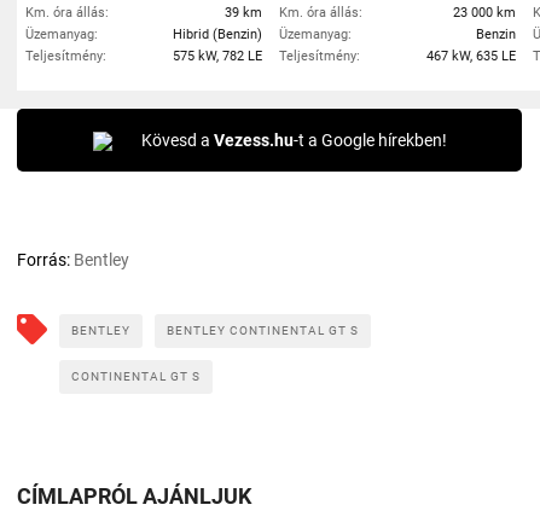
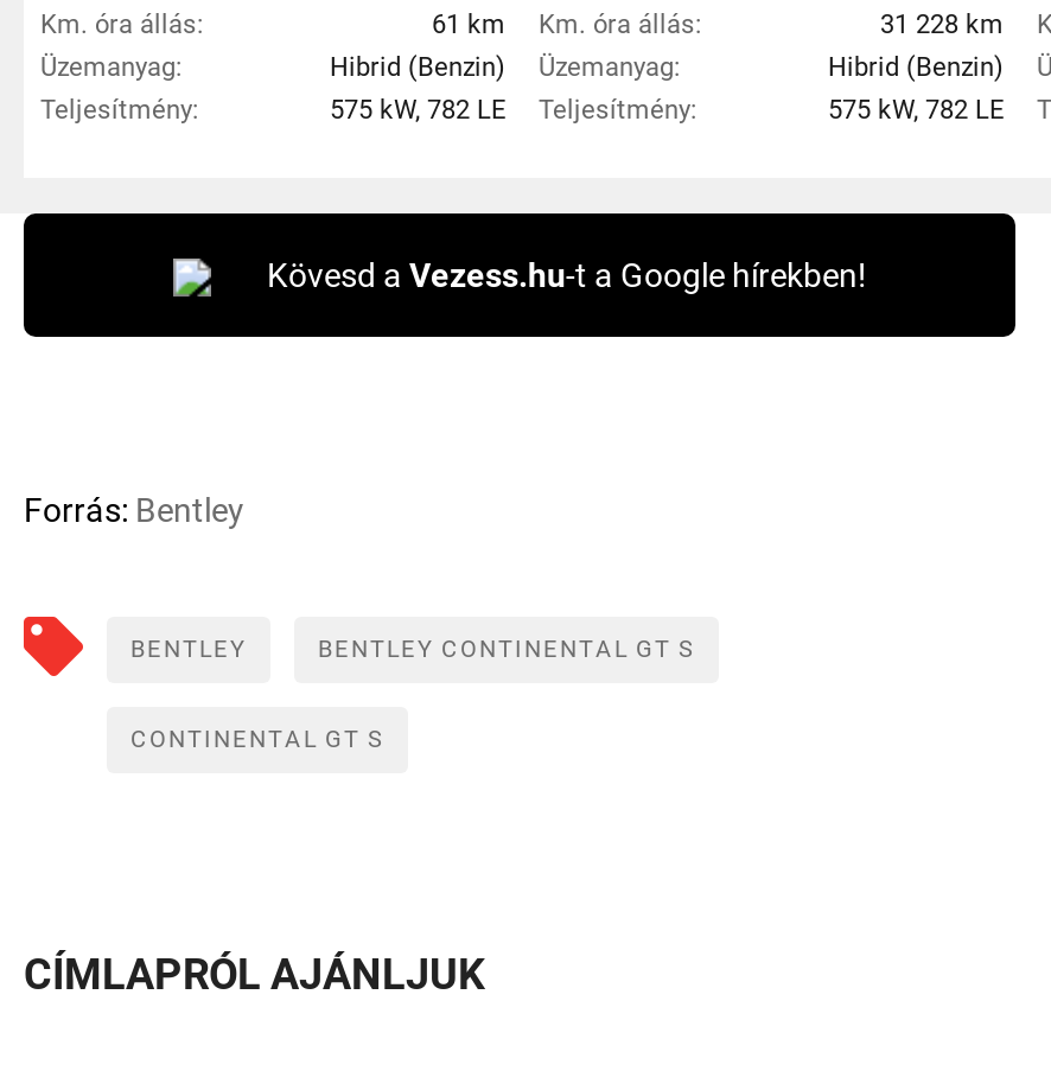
- 39 km Km. óra állás:
+ 61 km Km. óra állás:

- 23 000 km
+ 31 228 km

- Benzin
+ Hibrid (Benzin)

- 467 kW, 635 LE
+ 575 kW, 782 LE
